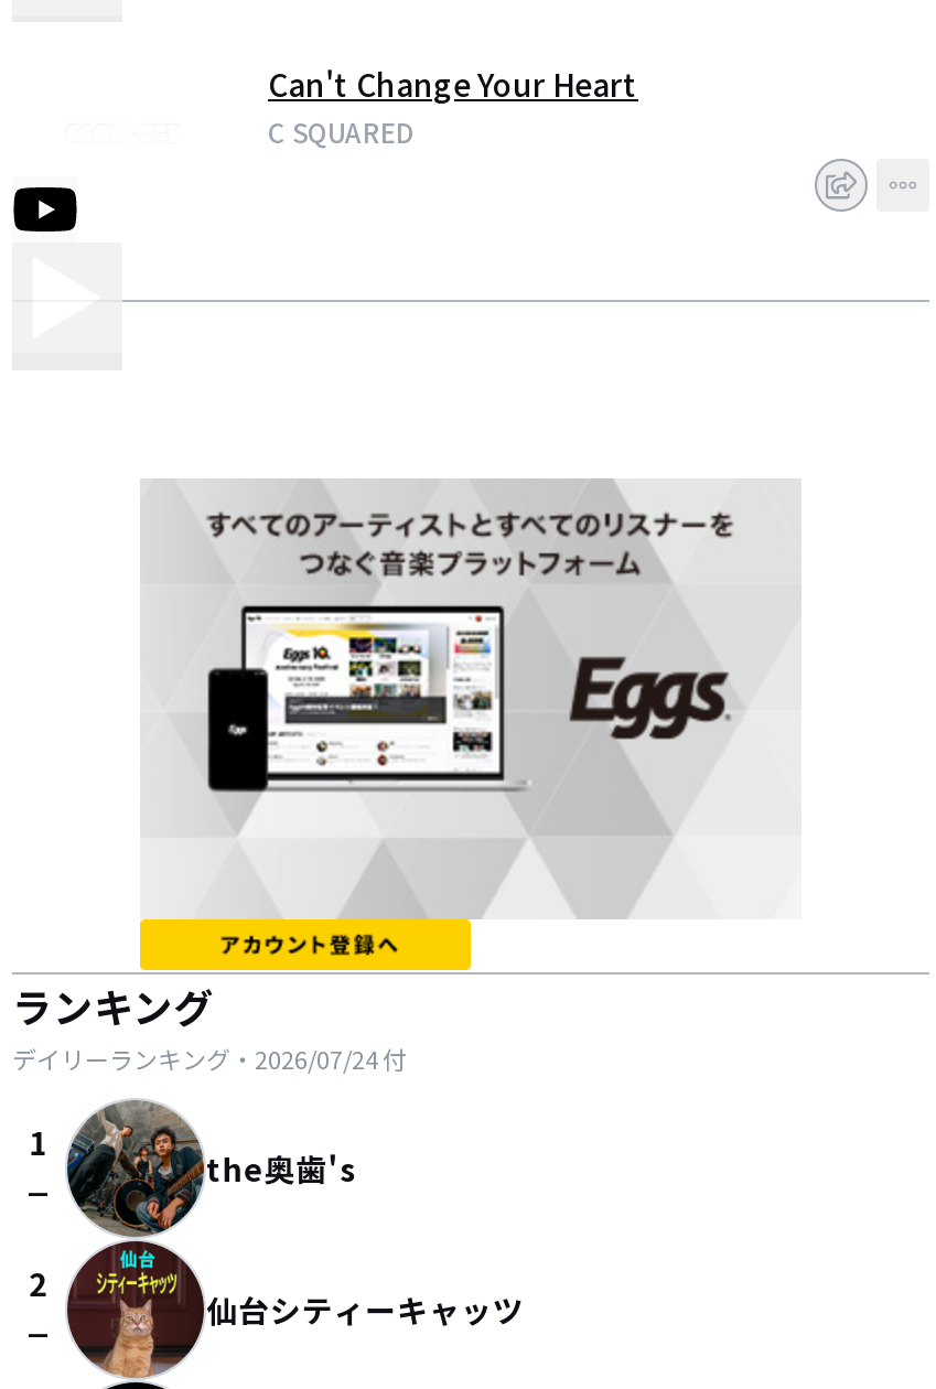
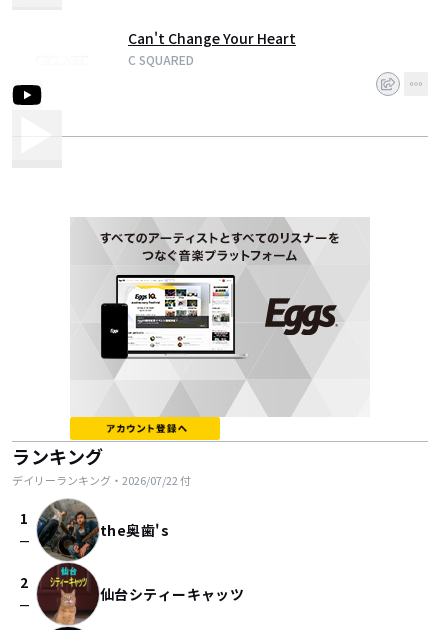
- デイリーランキング・2026/07/24付
+ デイリーランキング・2026/07/22付
